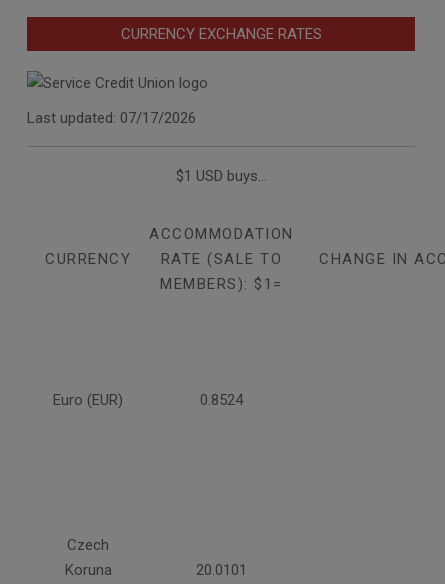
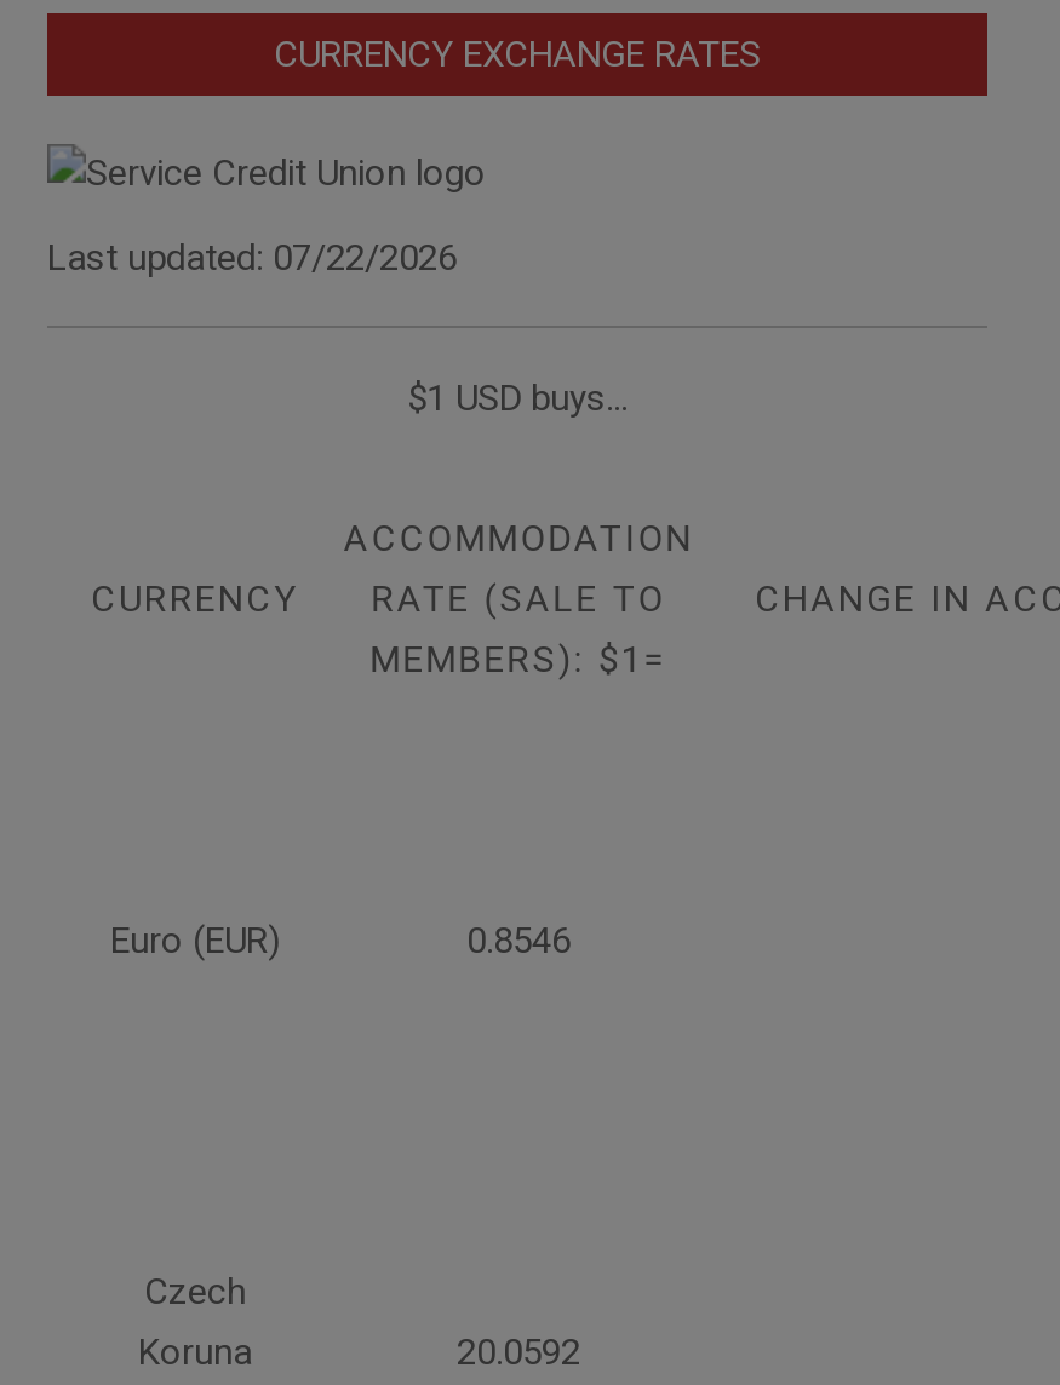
- Last updated: 07/17/2026
+ Last updated: 07/22/2026

- 0.8524
+ 0.8546

- 20.0101
+ 20.0592
